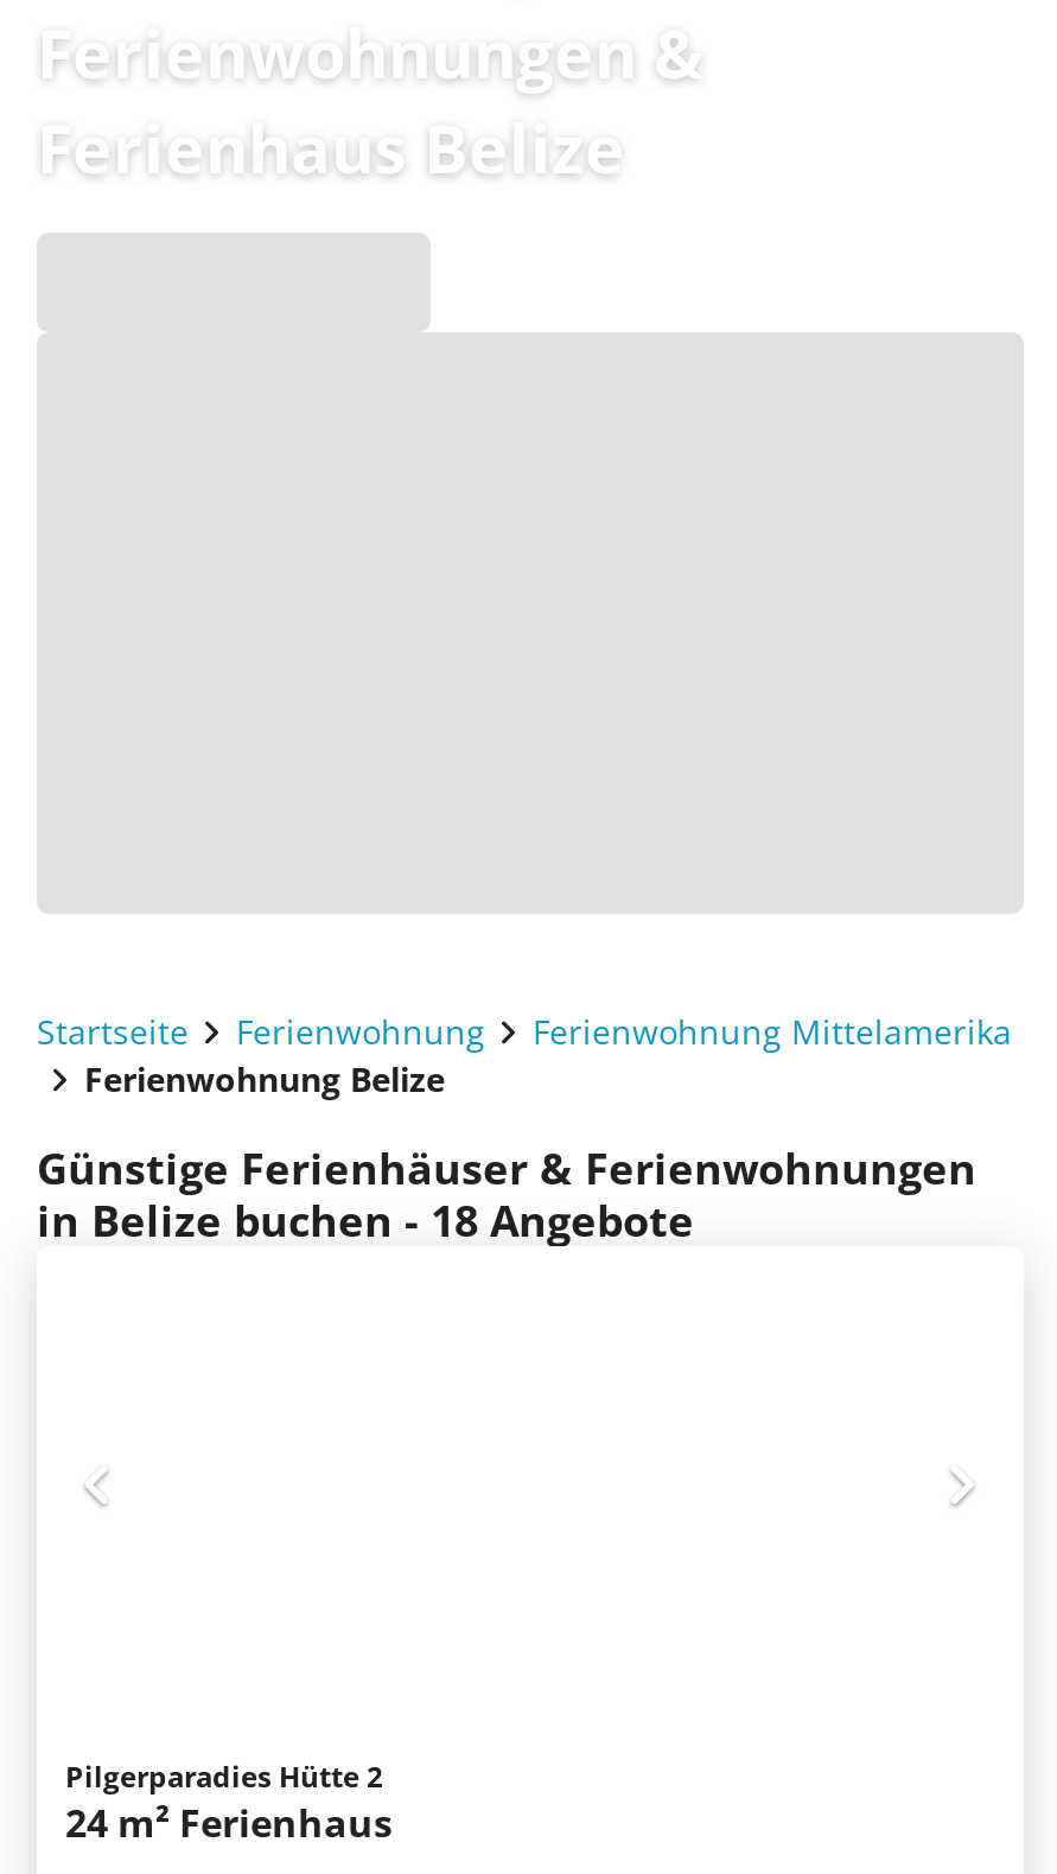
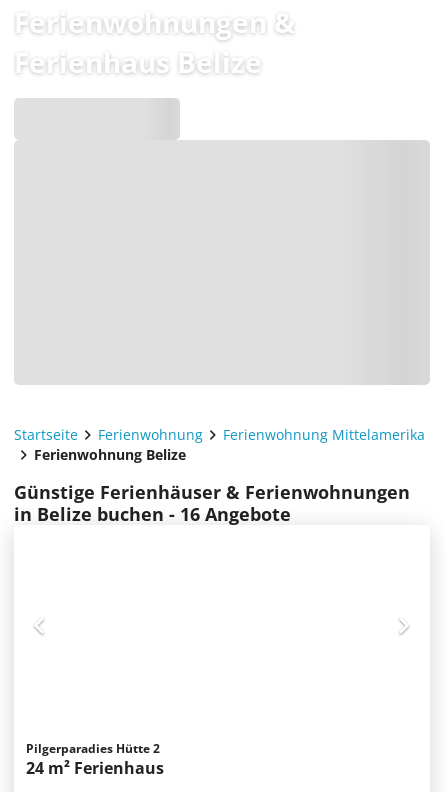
- in Belize buchen - 18 Angebote
+ in Belize buchen - 16 Angebote
